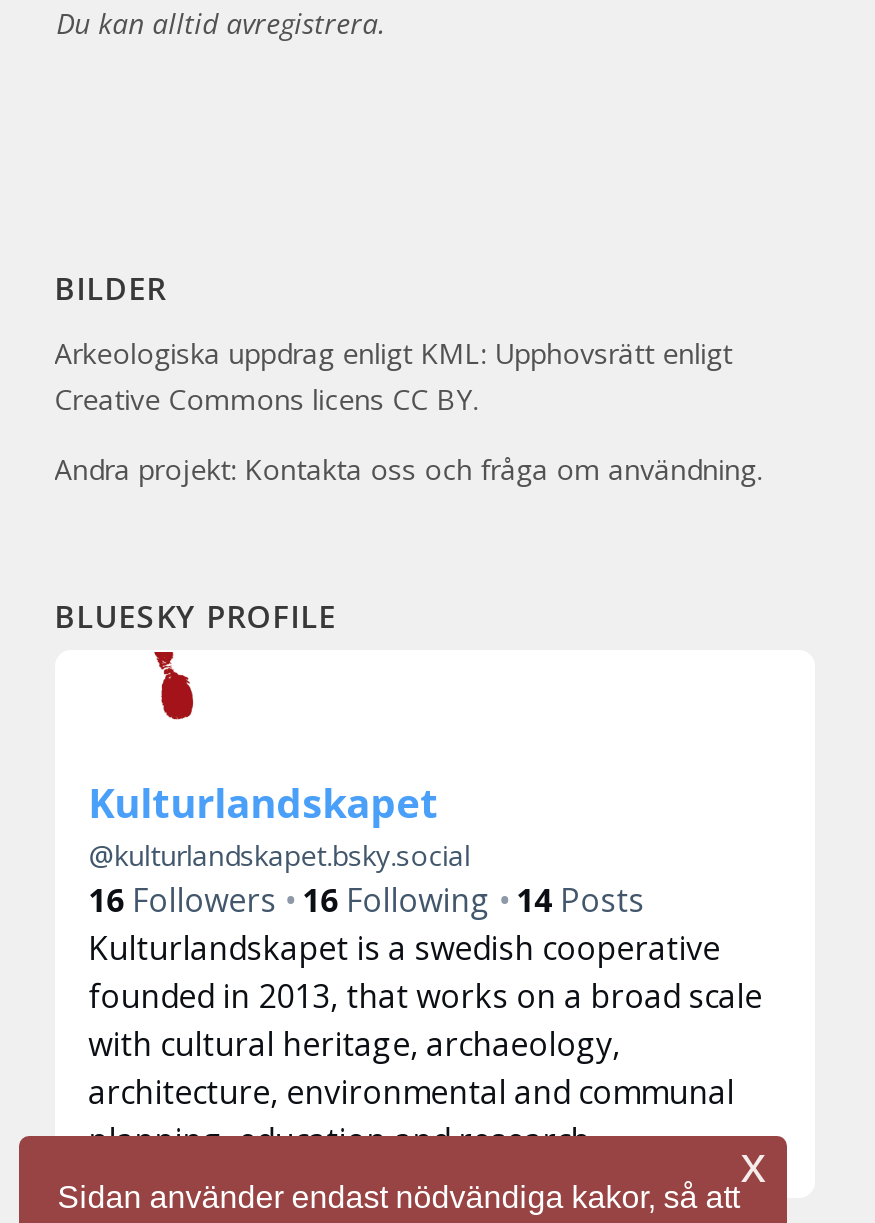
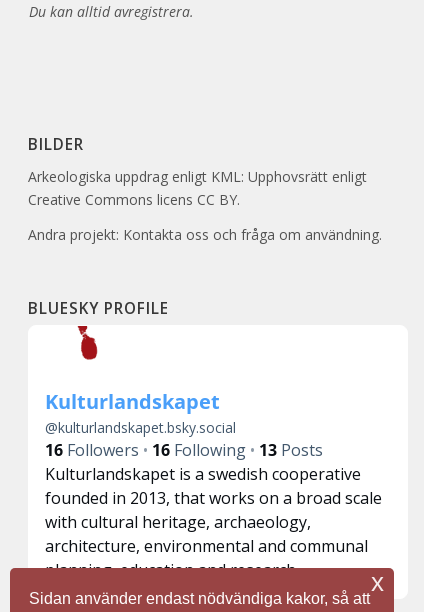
- 16 Followers 16 Following 14 Posts
+ 16 Followers 16 Following 13 Posts
